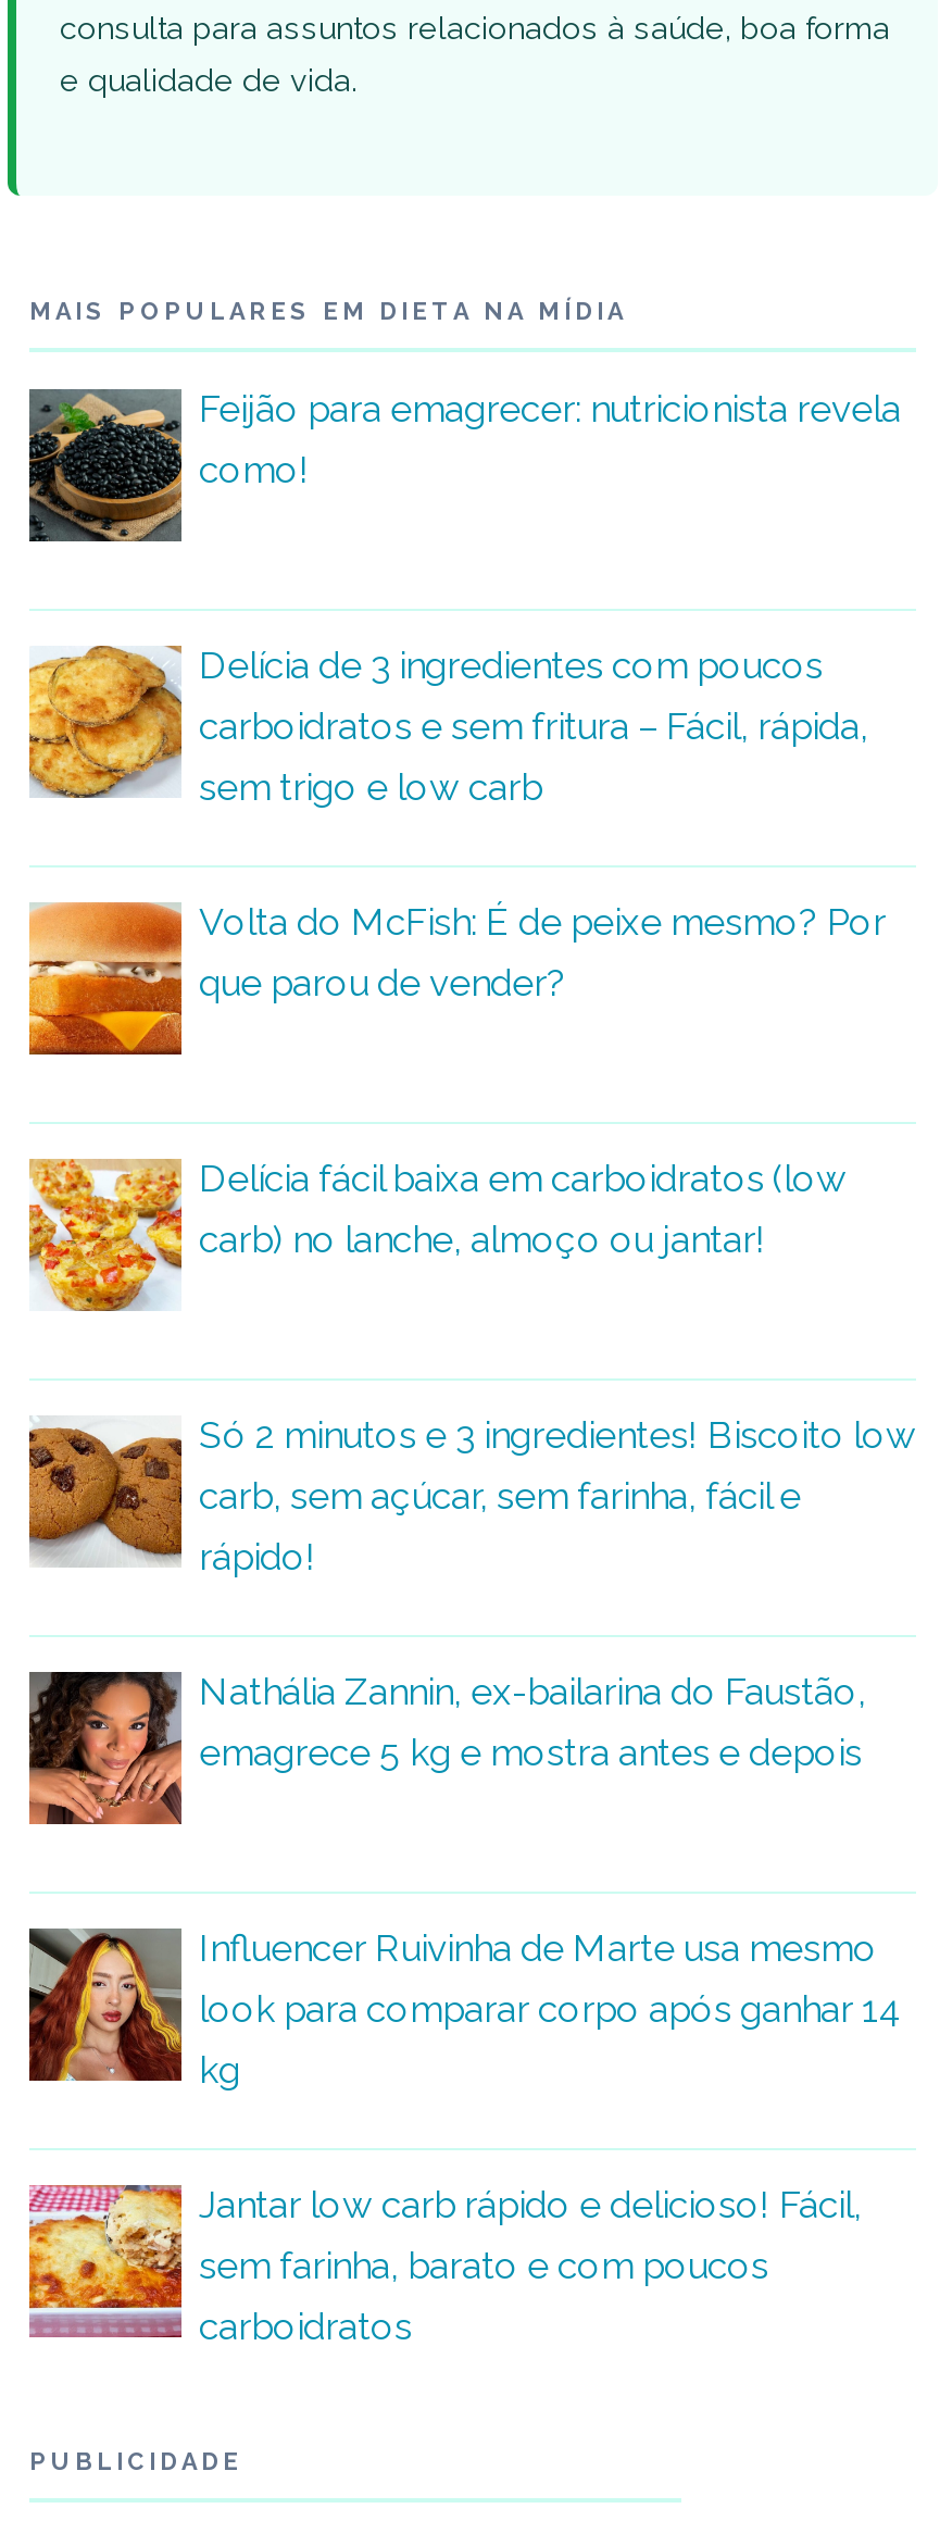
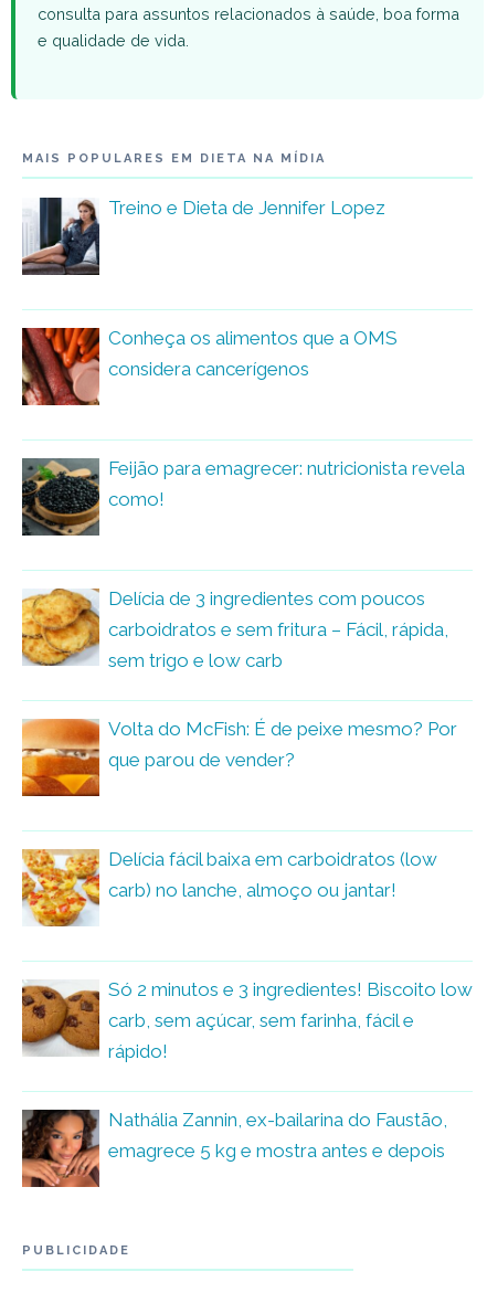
+ [image]
+ Treino e Dieta de Jennifer Lopez

+ [image]
+ Conheça os alimentos que a OMS
+ considera cancerígenos

moved down: [image] | Feijão para emagrecer: nutricionista revela | como! | ... | Nathália Zannin, ex-bailarina do Faustão, | emagrece 5 kg e mostra antes e depois

- [image]
- Influencer Ruivinha de Marte usa mesmo
- look para comparar corpo após ganhar 14
- kg
- Jantar low carb rápido e delicioso! Fácil,
- sem farinha, barato e com poucos
- carboidratos

- [image]
